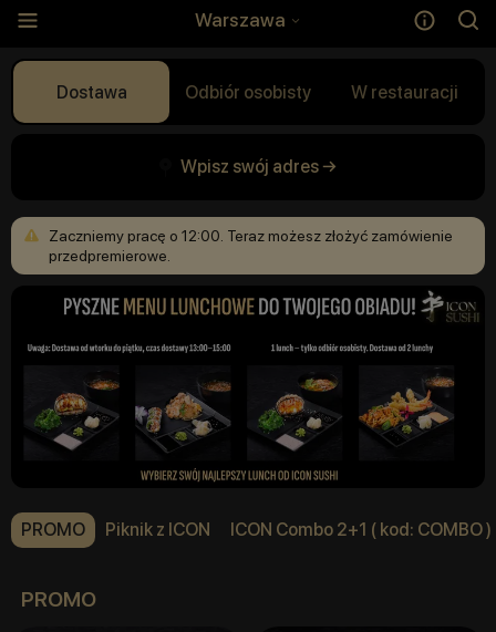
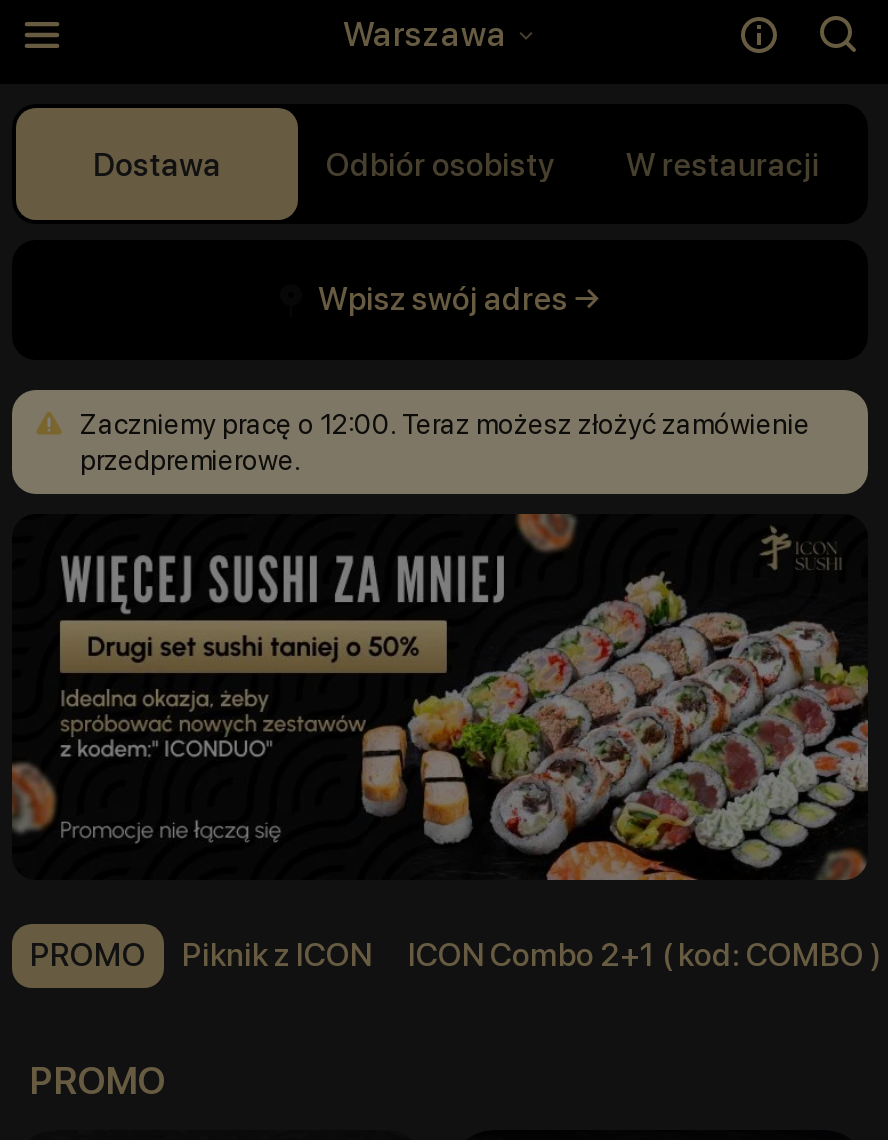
- [image]
+ [image]
